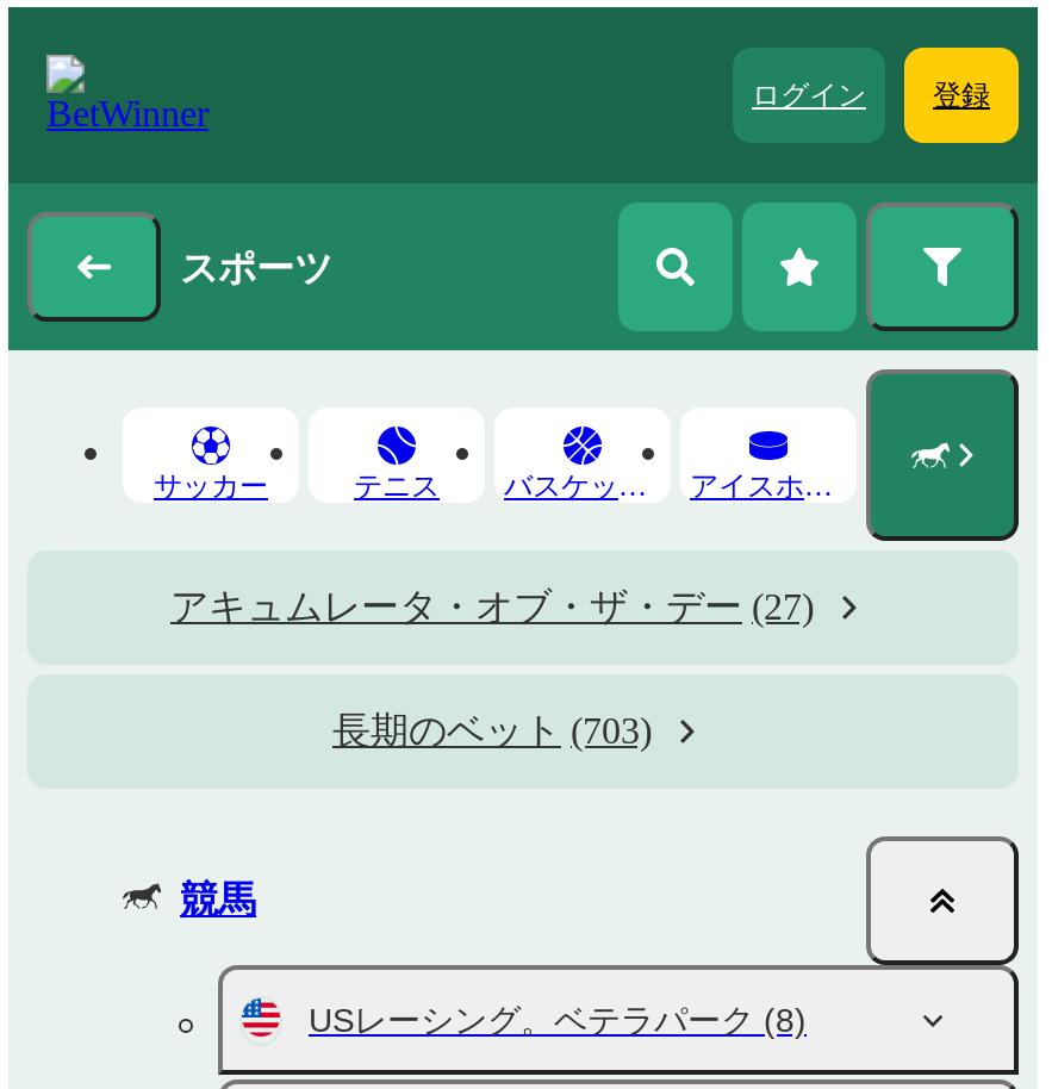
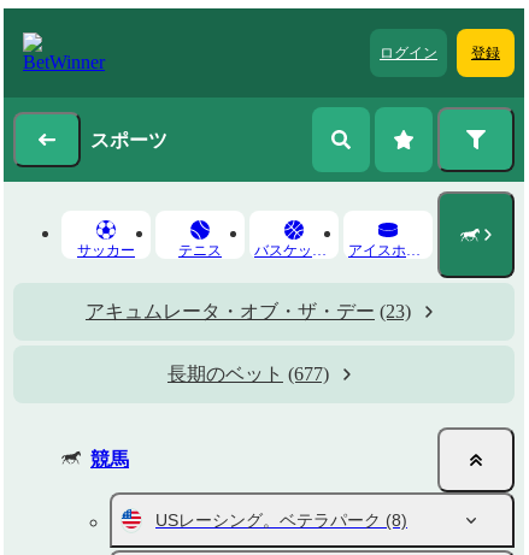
- アキュムレータ・オブ・ザ・デー (27)
+ アキュムレータ・オブ・ザ・デー (23)

- 長期のベット (703)
+ 長期のベット (677)
